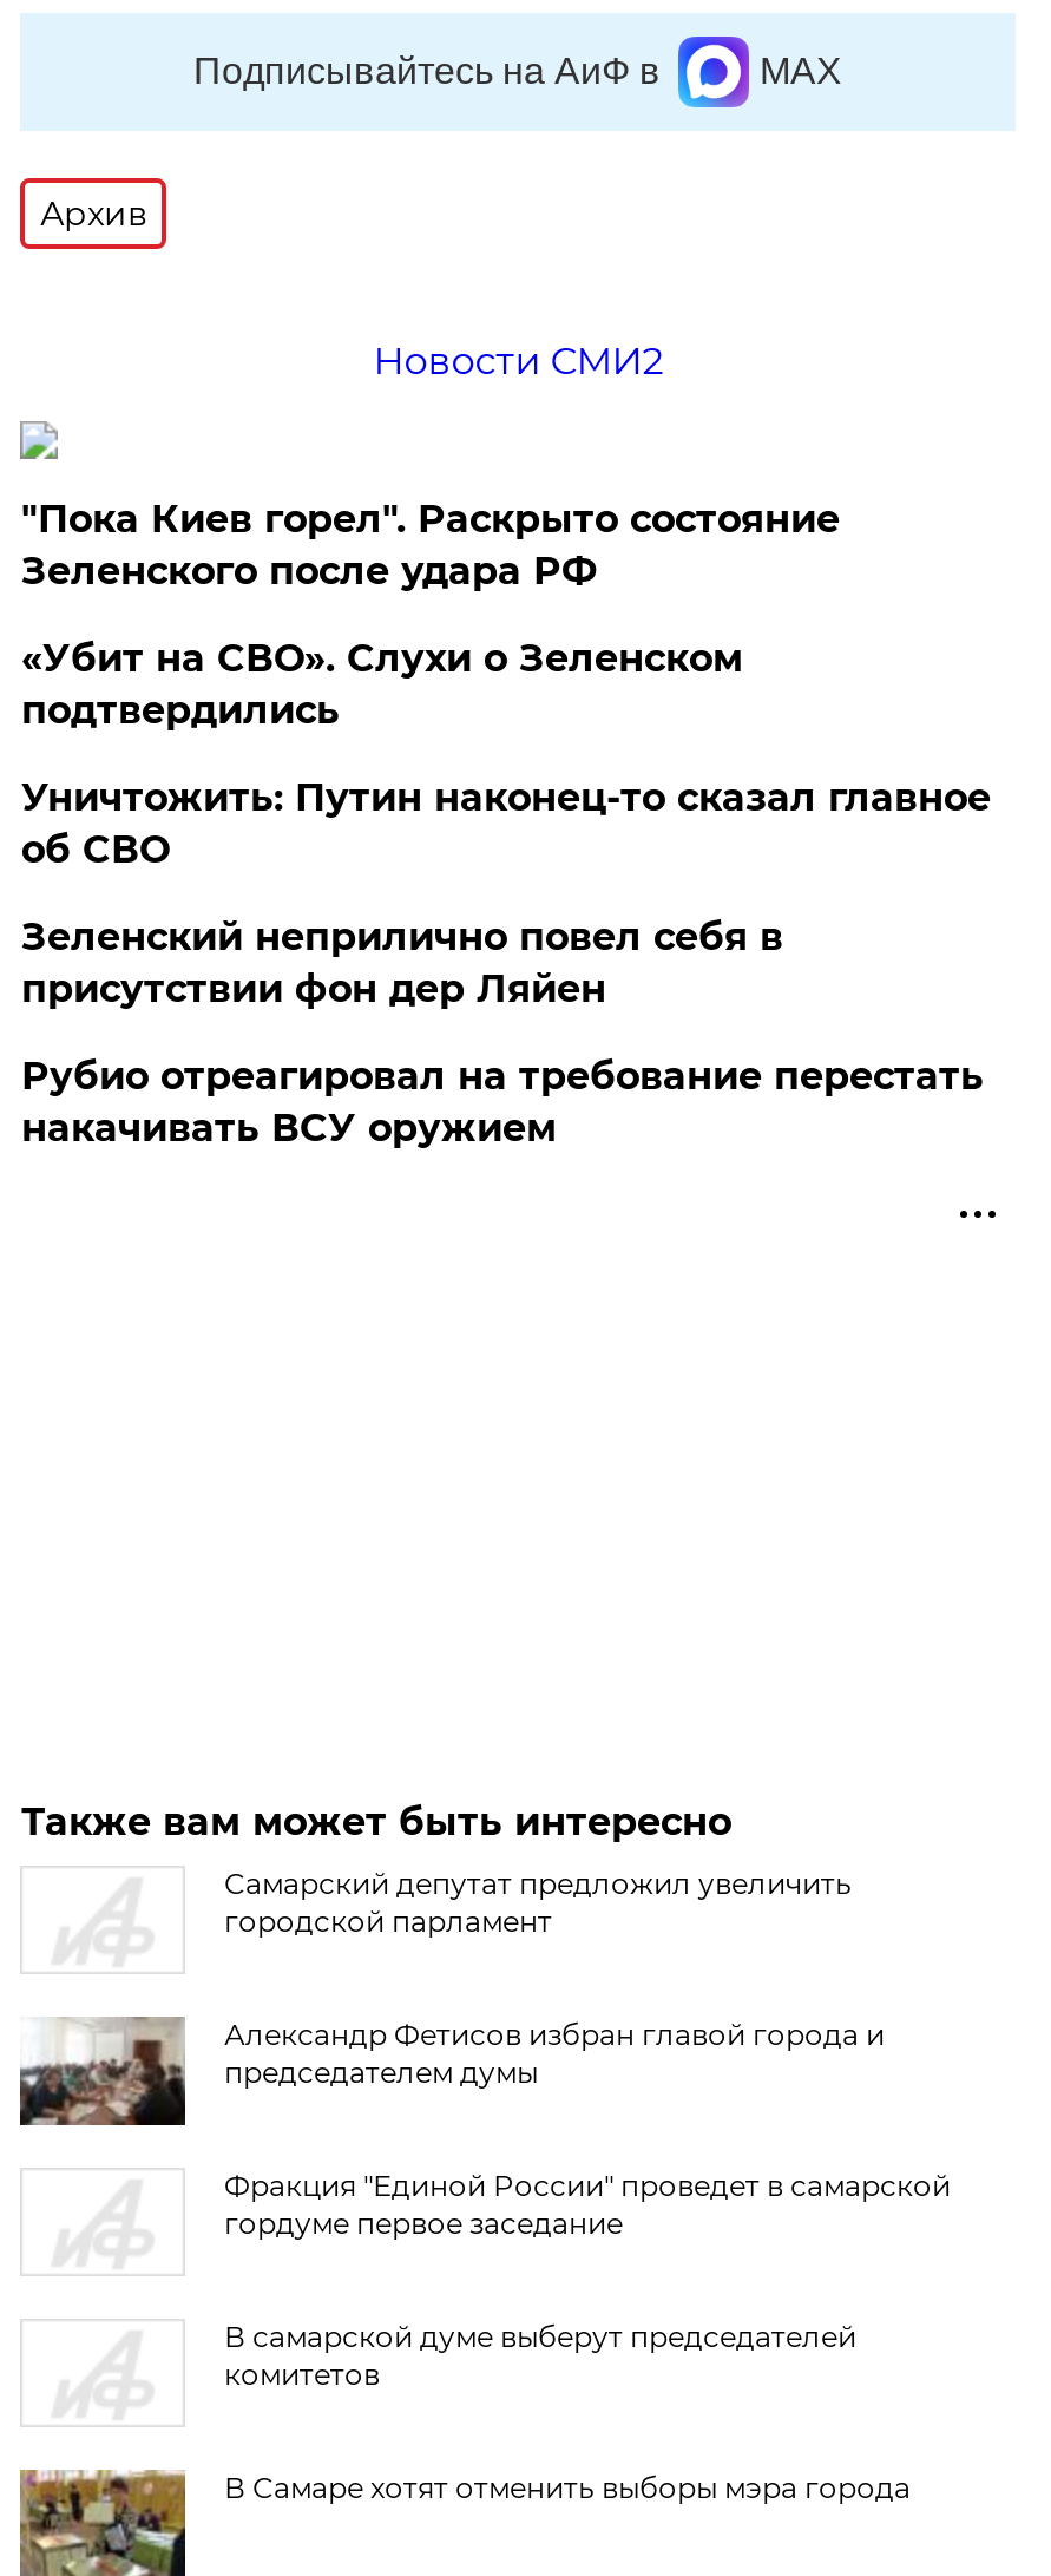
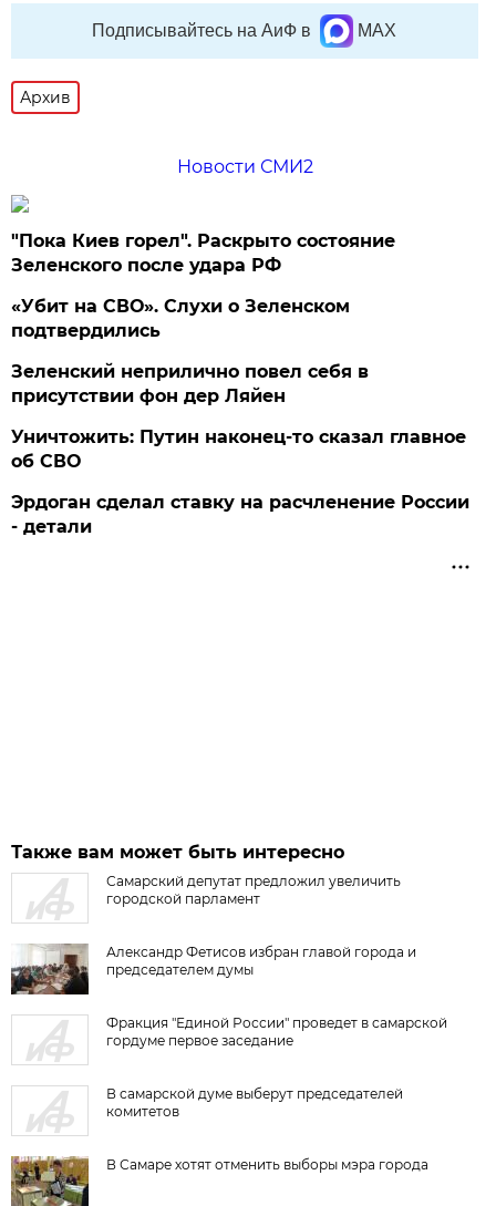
moved down: Уничтожить: Путин наконец-то сказал главное | об СВО

moved up: Зеленский неприлично повел cебя в | присутствии фон дер Ляйен

- Рубио отреагировал на требование перестать
- накачивать ВСУ оружием
+ Эрдоган сделал ставку на расчленение России
+ - детали
